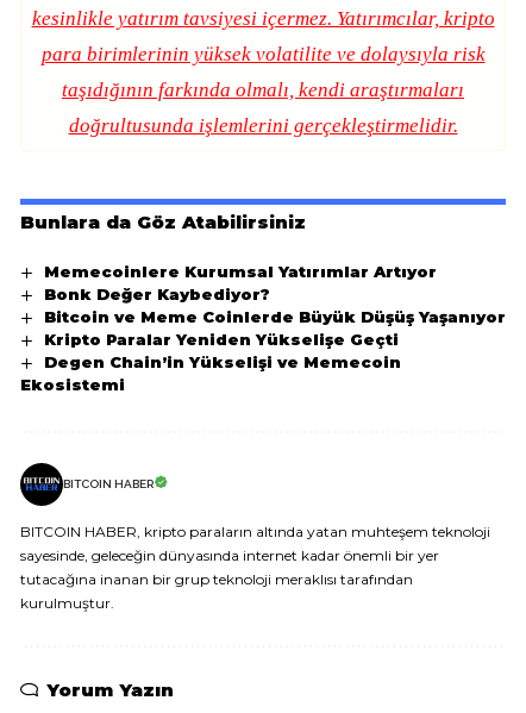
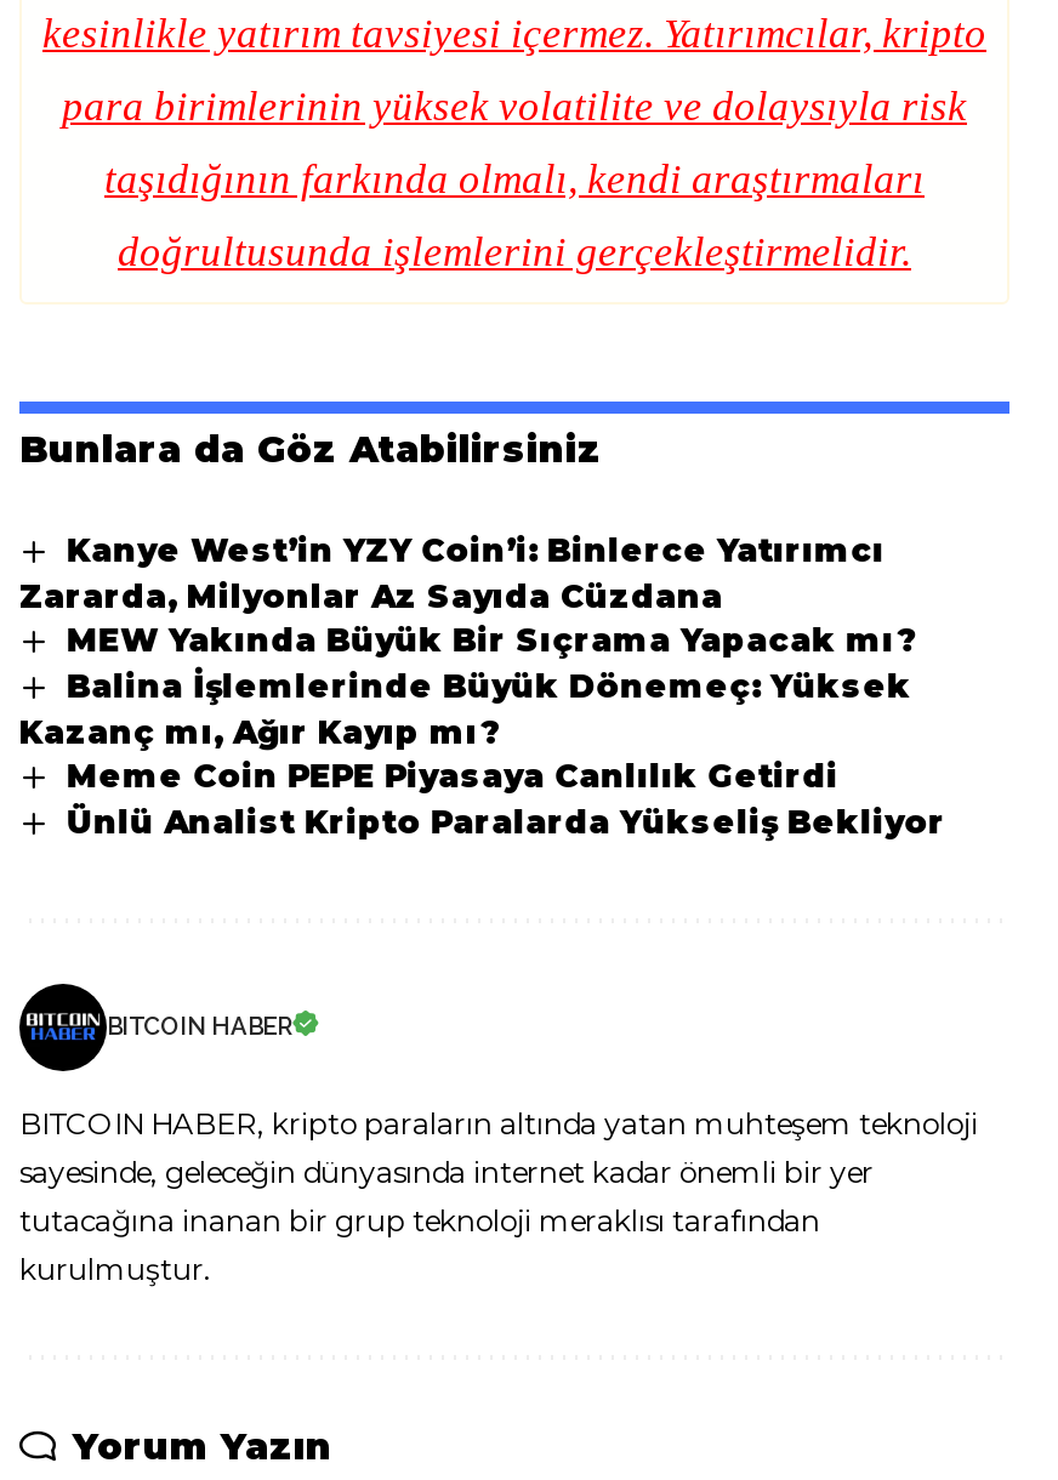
- Memecoinlere Kurumsal Yatırımlar Artıyor
- Bonk Değer Kaybediyor?
- Bitcoin ve Meme Coinlerde Büyük Düşüş Yaşanıyor
- Kripto Paralar Yeniden Yükselişe Geçti
- Degen Chain’in Yükselişi ve Memecoin
- Ekosistemi
+ Kanye West’in YZY Coin’i: Binlerce Yatırımcı
+ Zararda, Milyonlar Az Sayıda Cüzdana
+ MEW Yakında Büyük Bir Sıçrama Yapacak mı?
+ Balina İşlemlerinde Büyük Dönemeç: Yüksek
+ Kazanç mı, Ağır Kayıp mı?
+ Meme Coin PEPE Piyasaya Canlılık Getirdi
+ Ünlü Analist Kripto Paralarda Yükseliş Bekliyor
